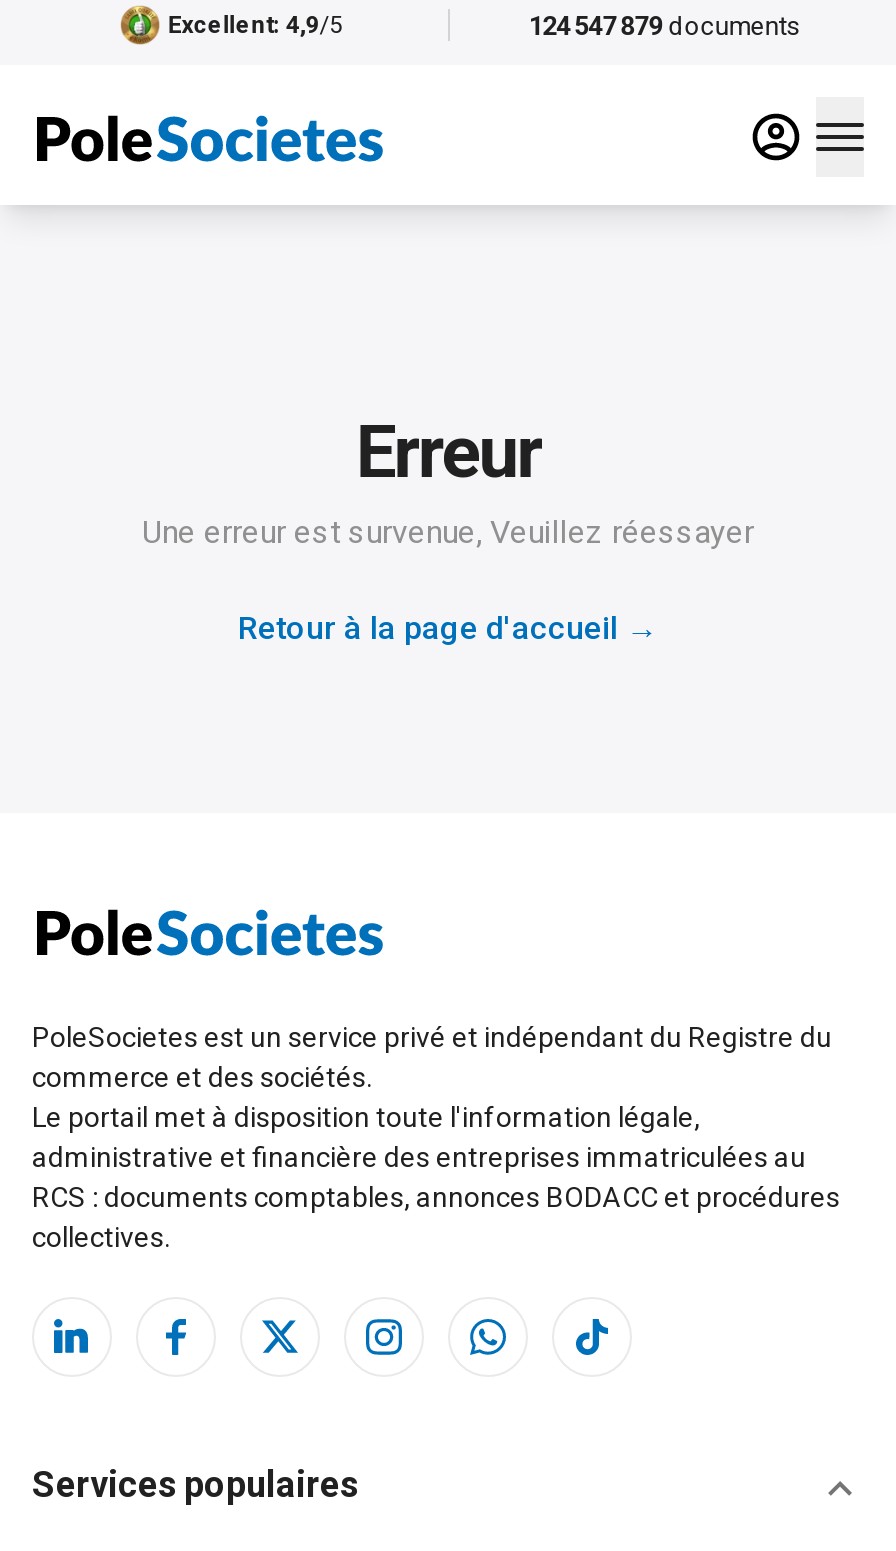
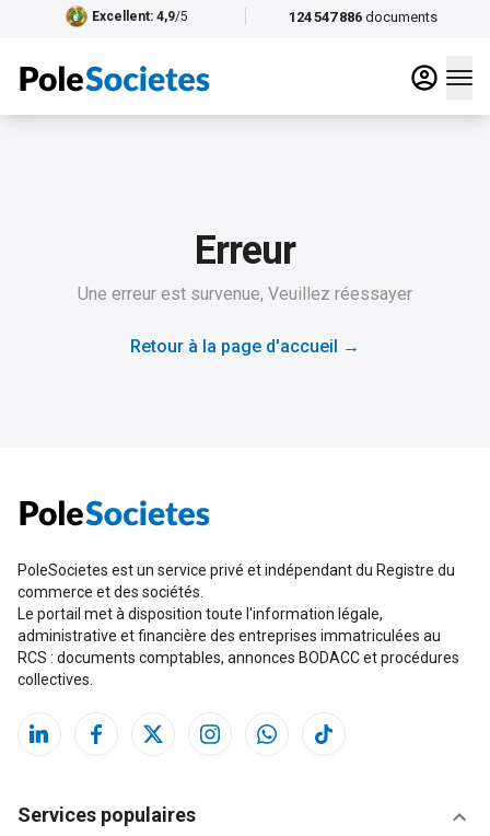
- 124 547 879 documents
+ 124 547 886 documents
